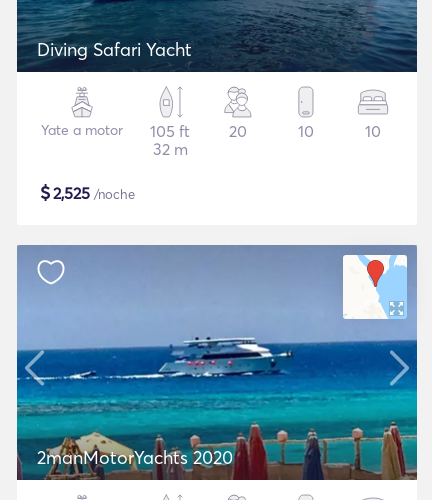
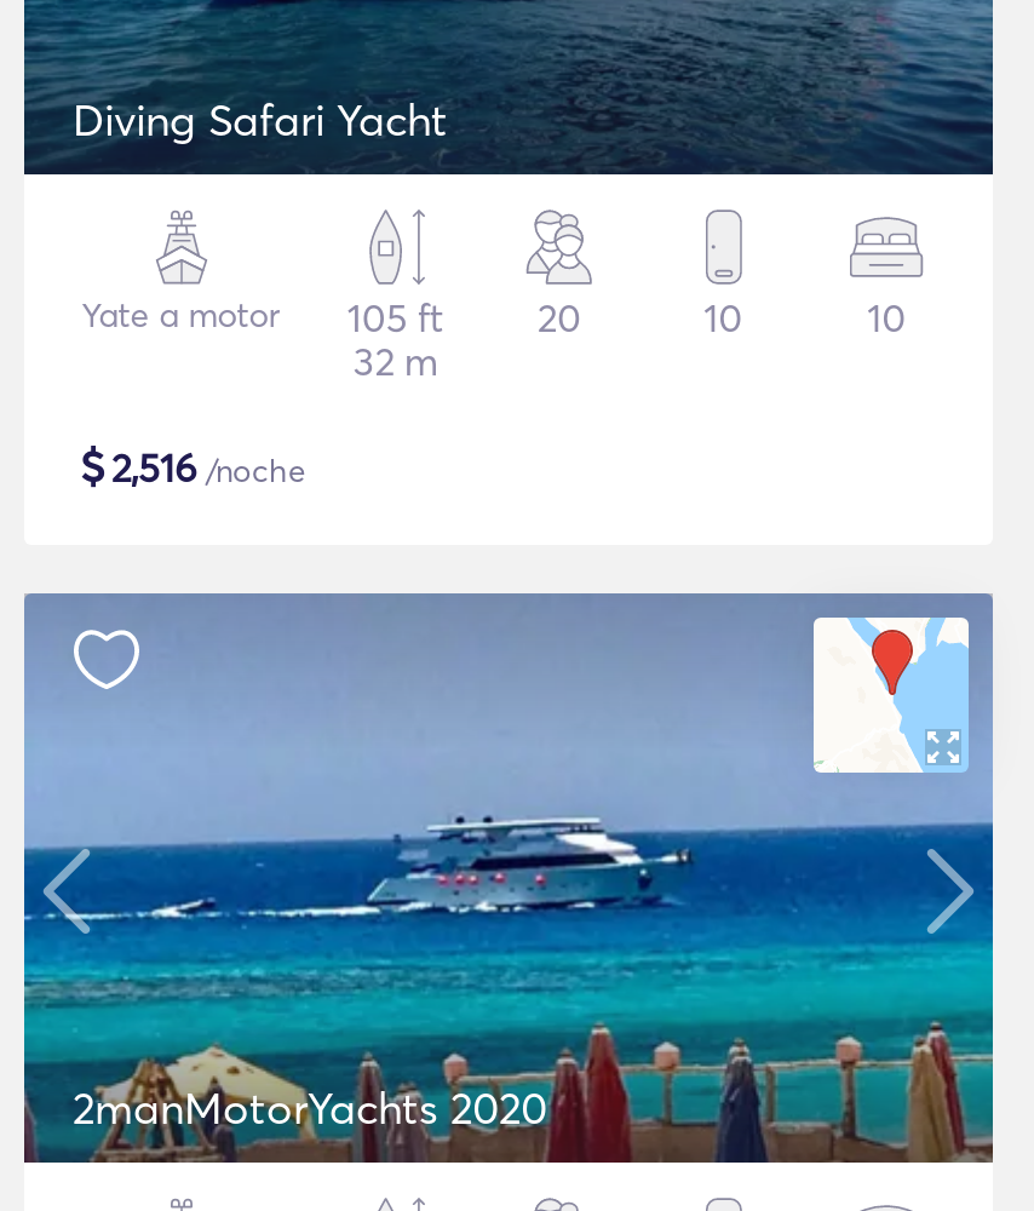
- $2,525 /noche
+ $2,516 /noche
